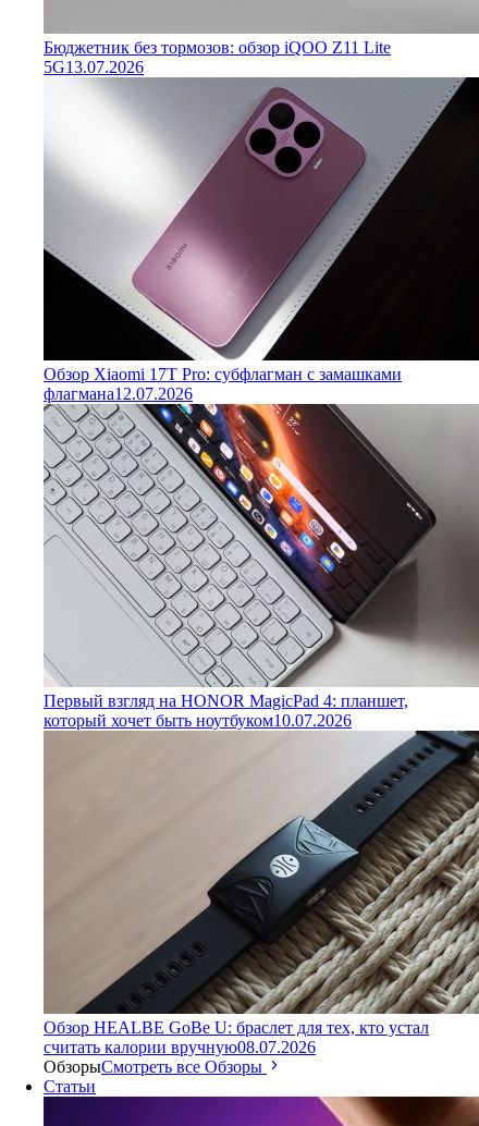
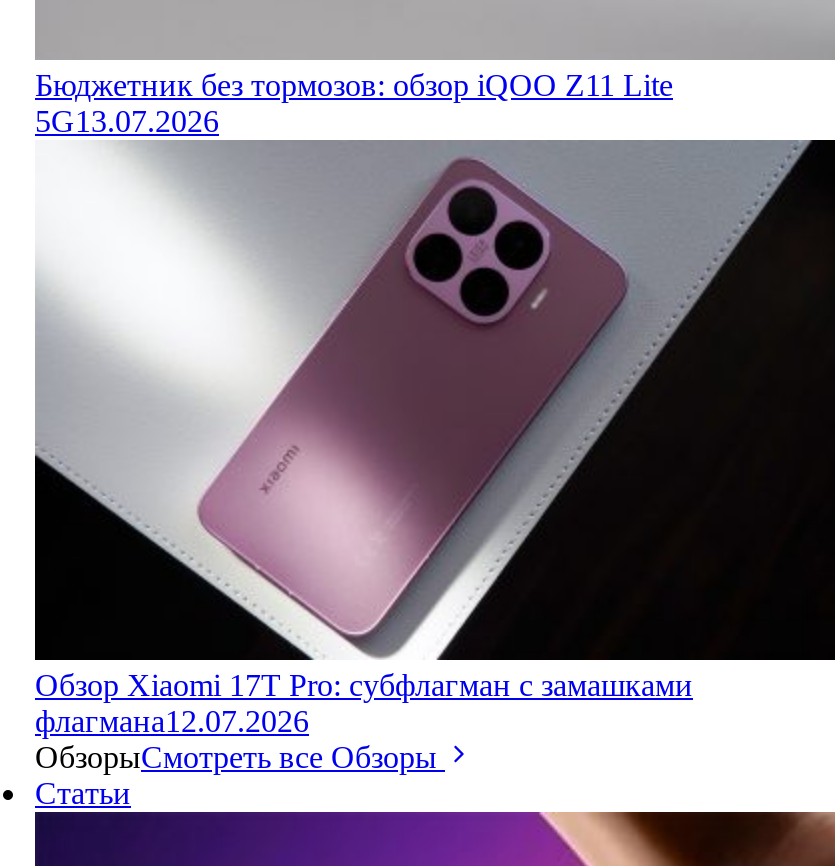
- [image]
- Первый взгляд на HONOR MagicPad 4: планшет,
- который хочет быть ноутбуком 10.07.2026

- [image]
- Обзор HEALBE GoBe U: браслет для тех, кто устал
- считать калории вручную08.07.2026
